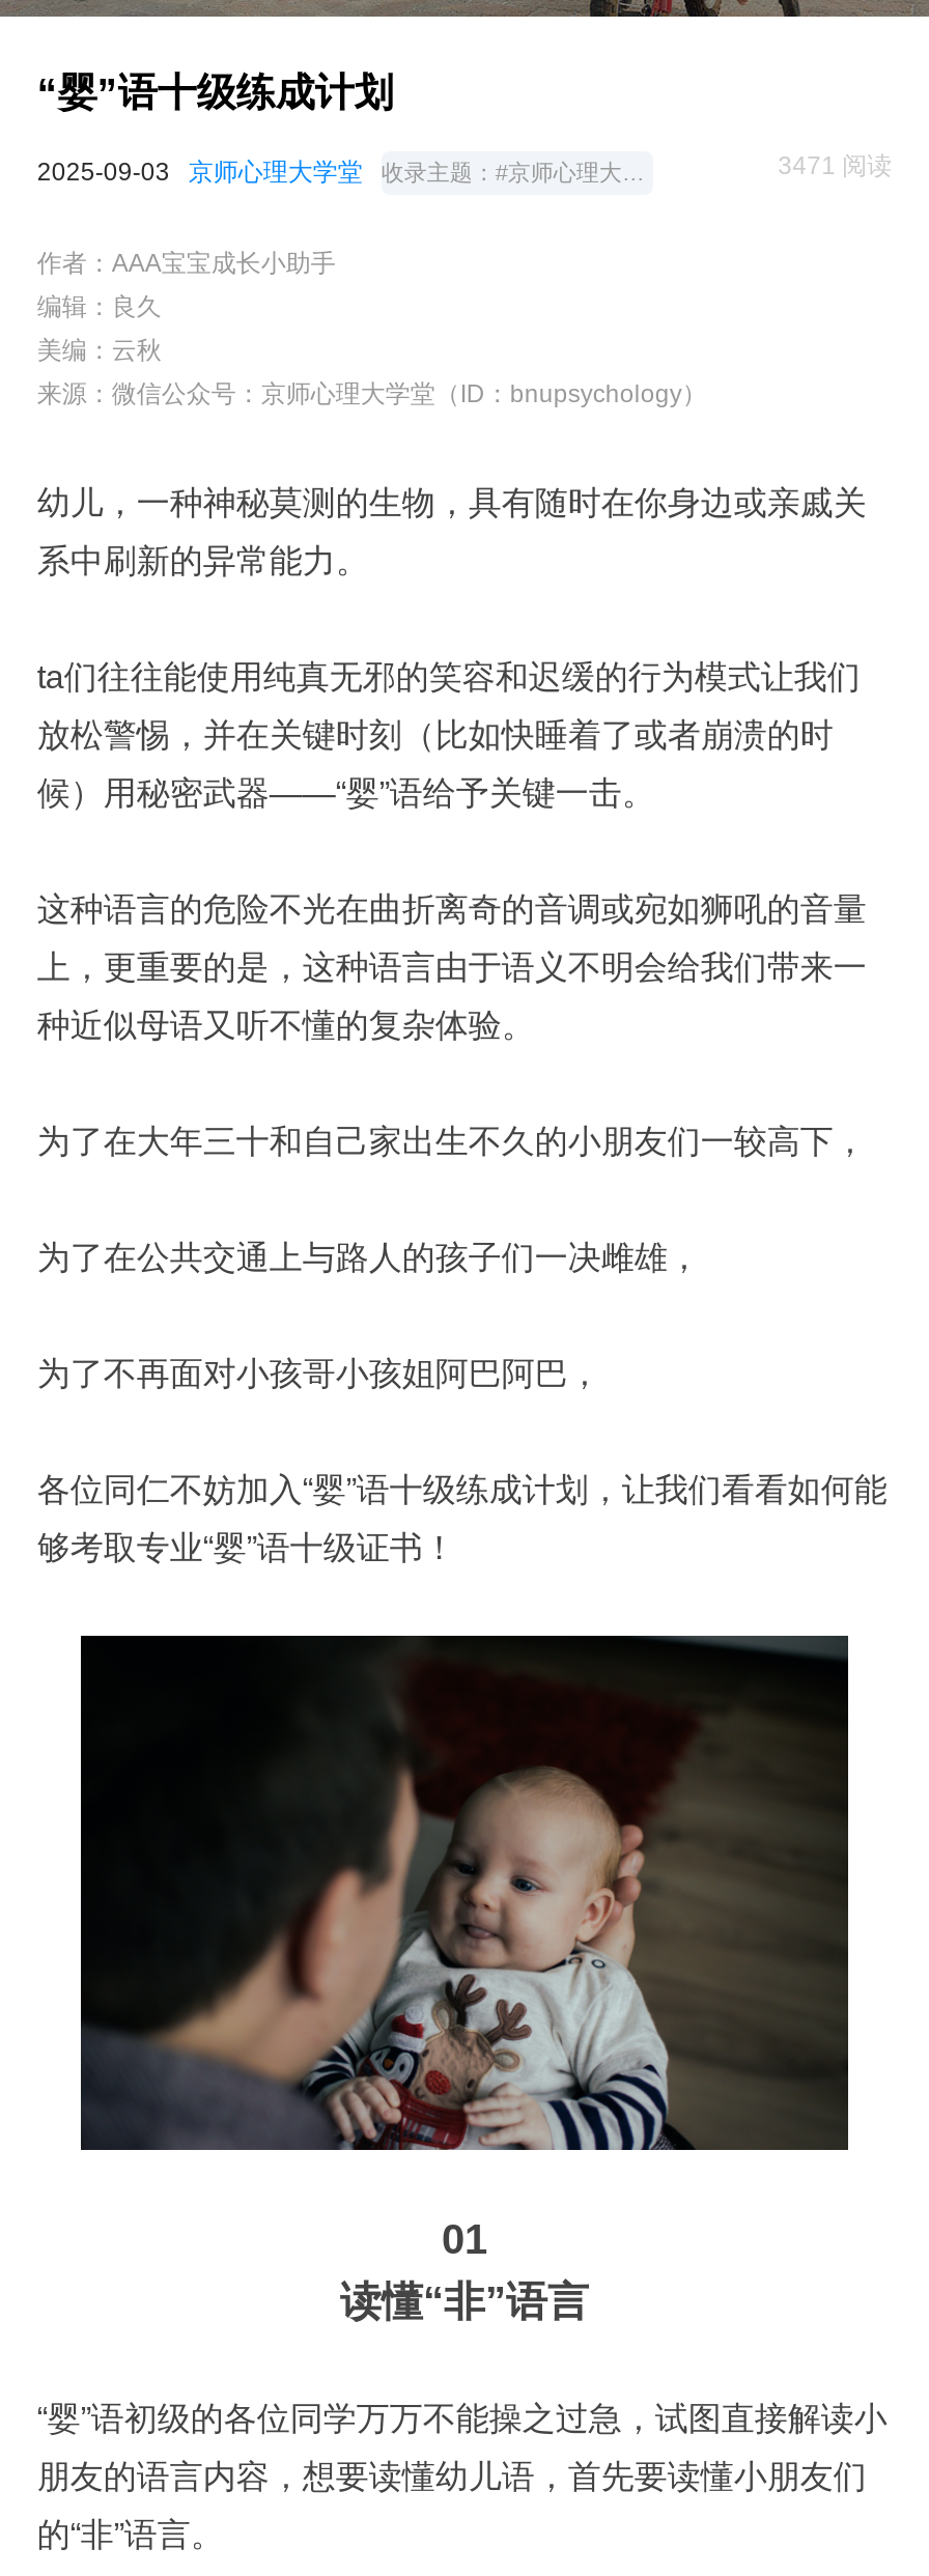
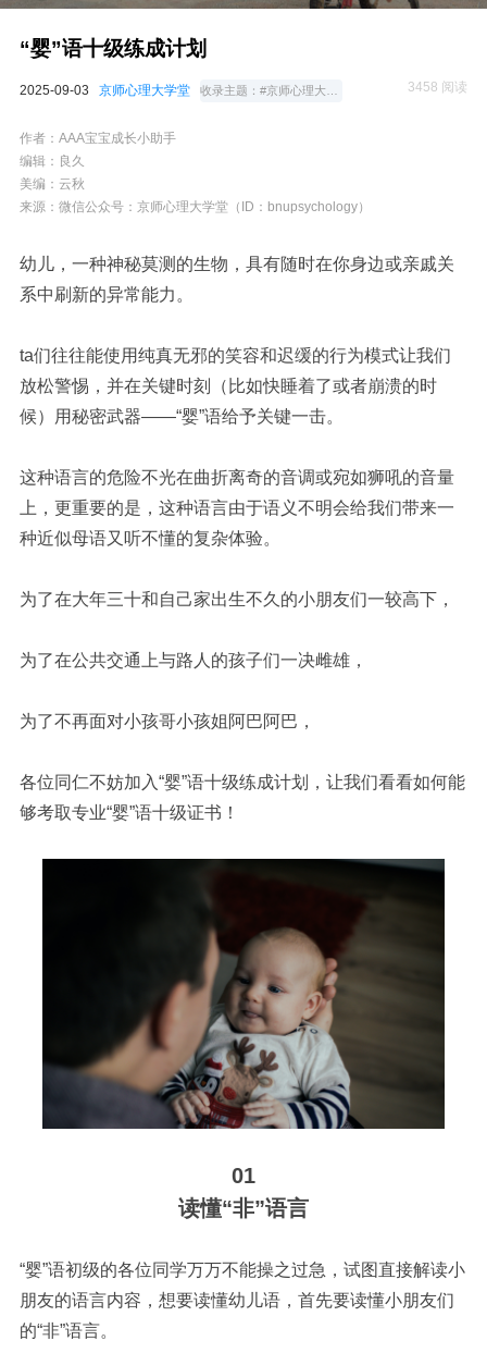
- 3471 阅读
+ 3458 阅读
